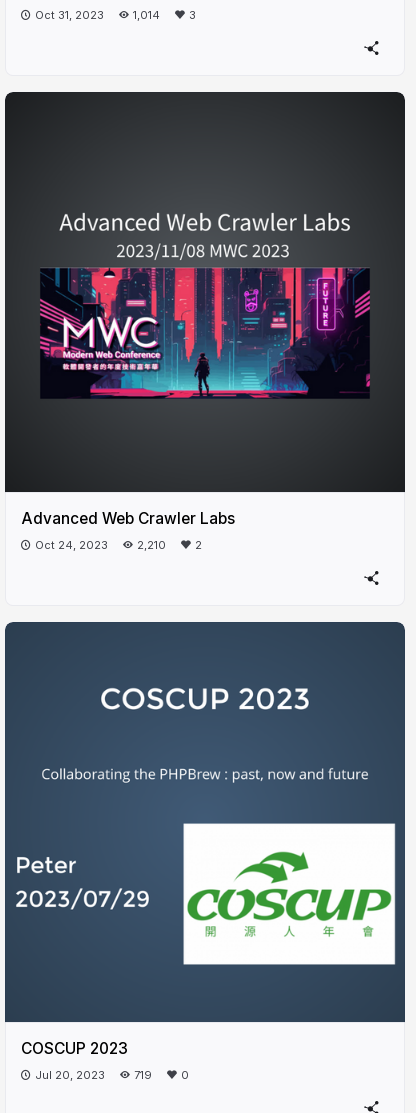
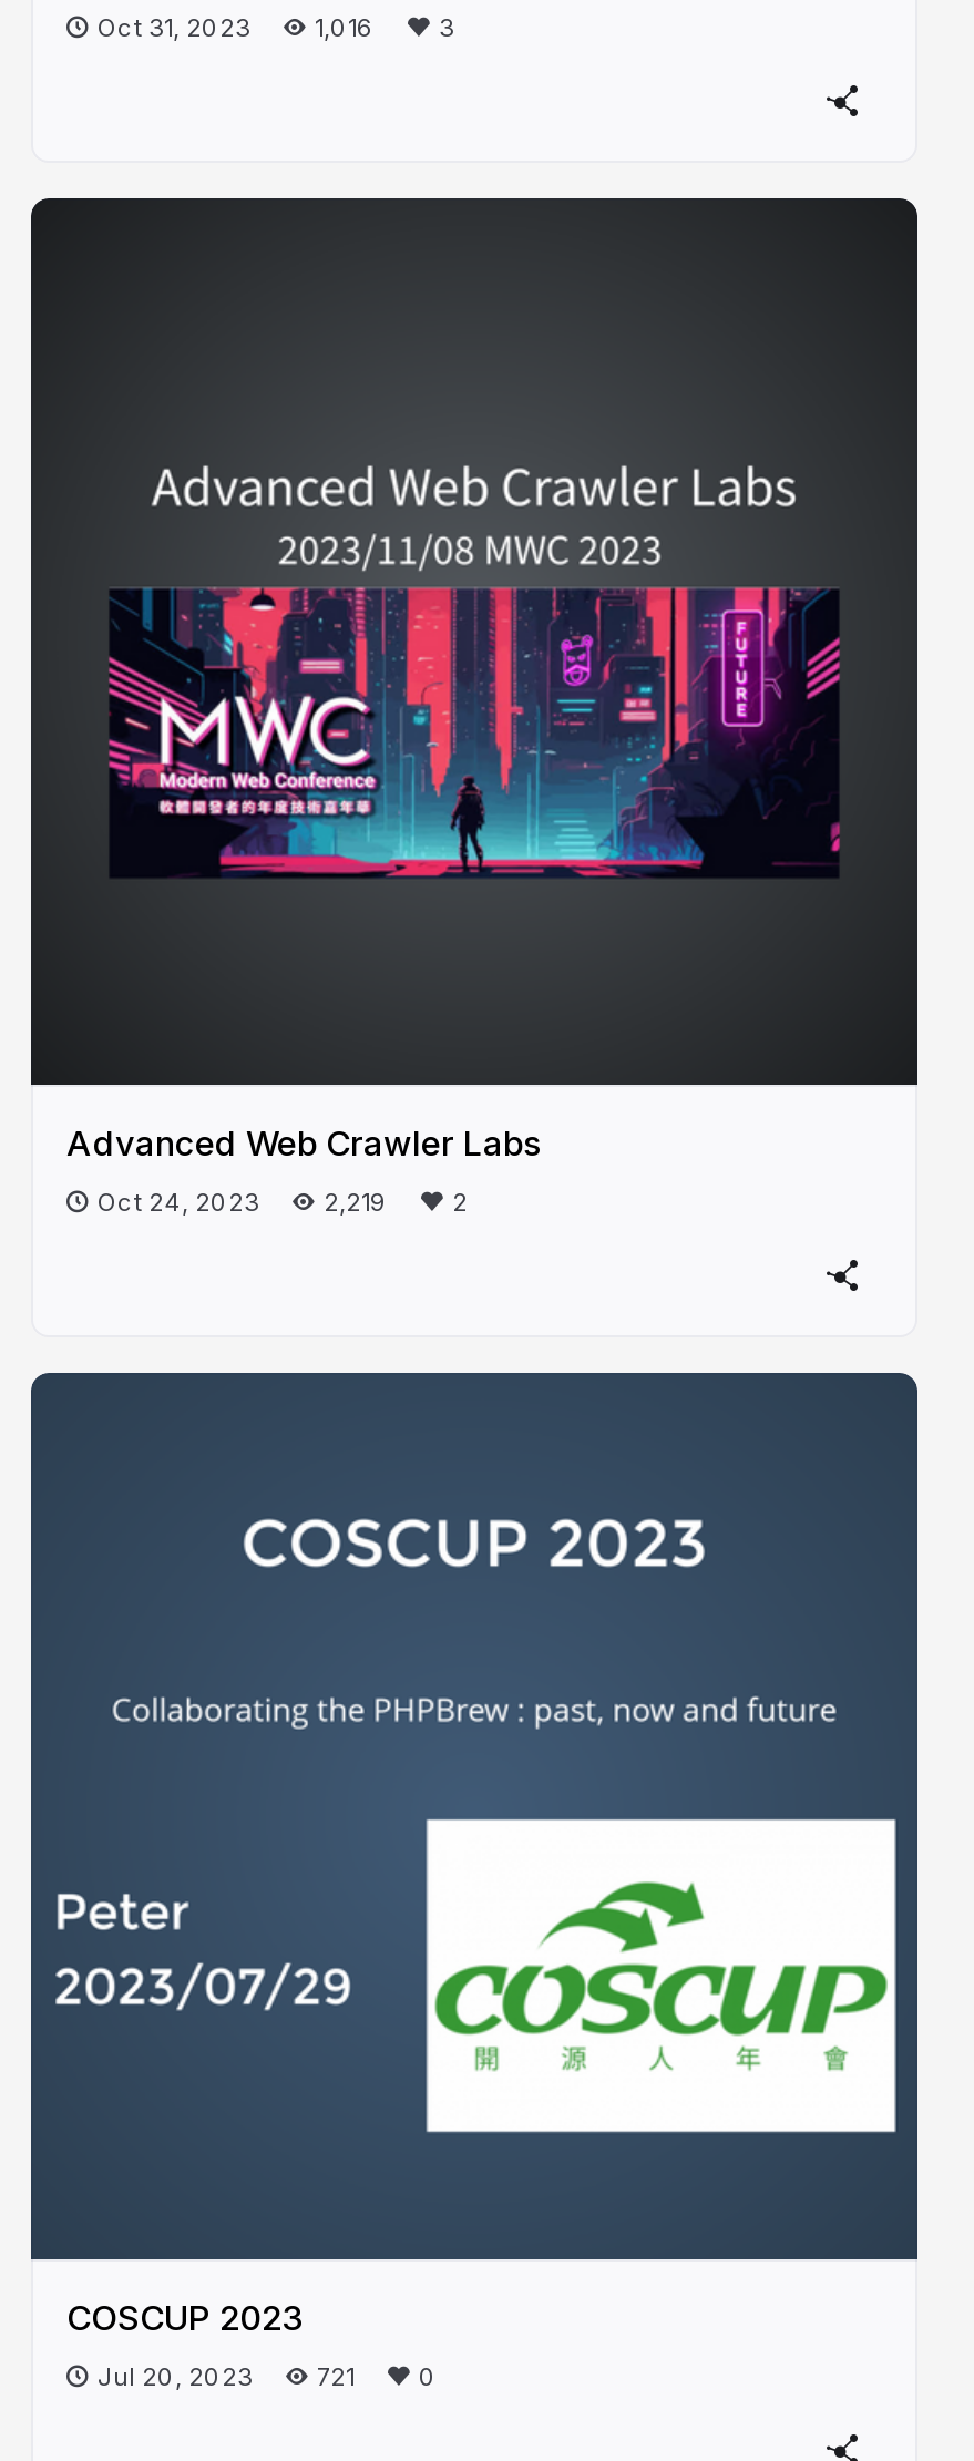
- 1,014
+ 1,016

- 2,210
+ 2,219

- 719
+ 721
